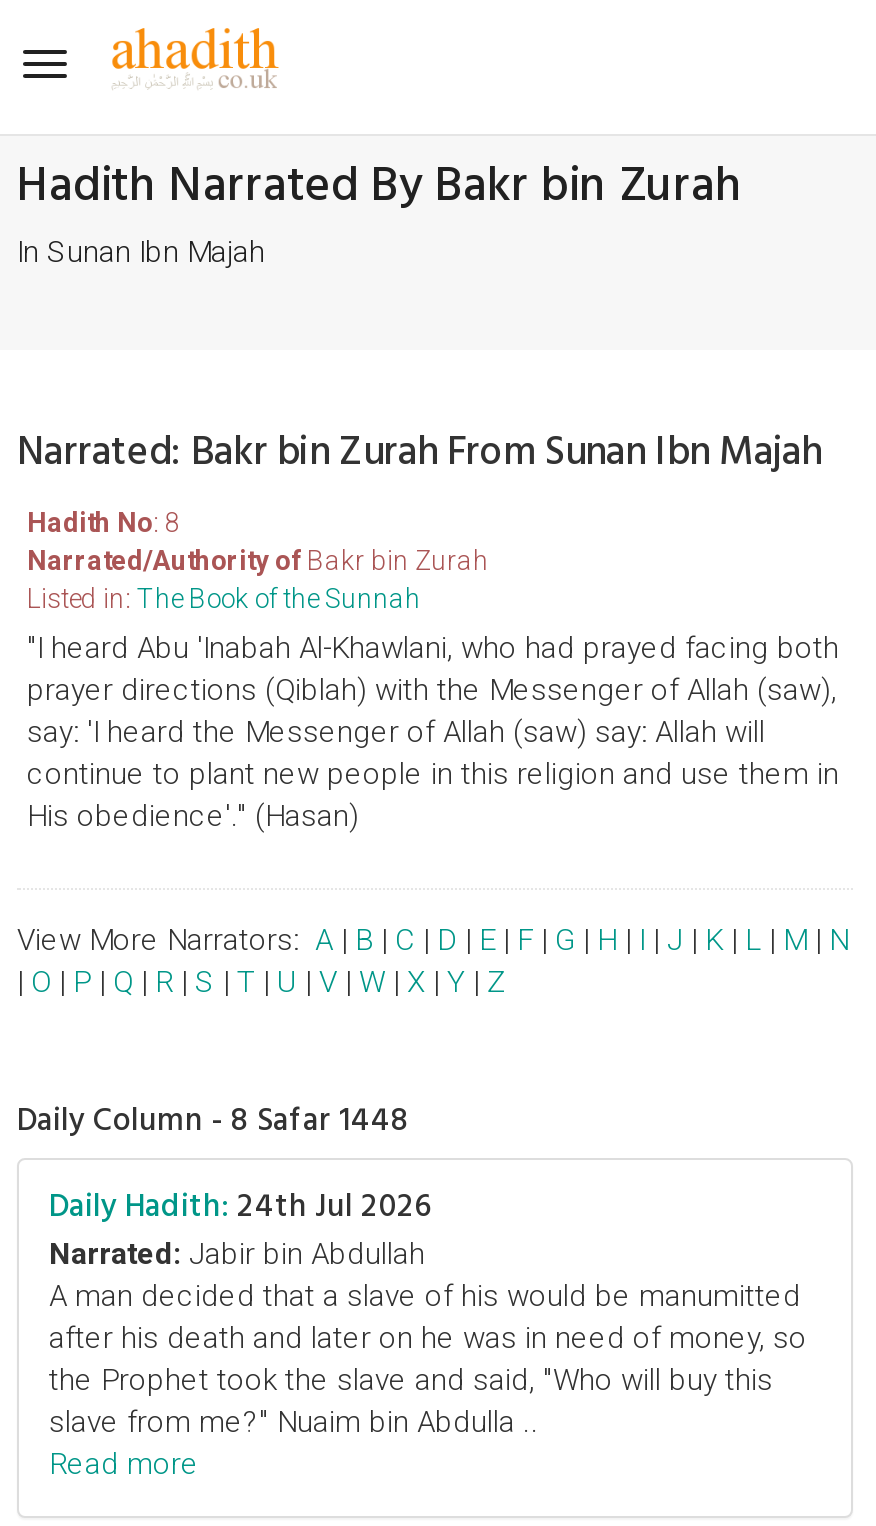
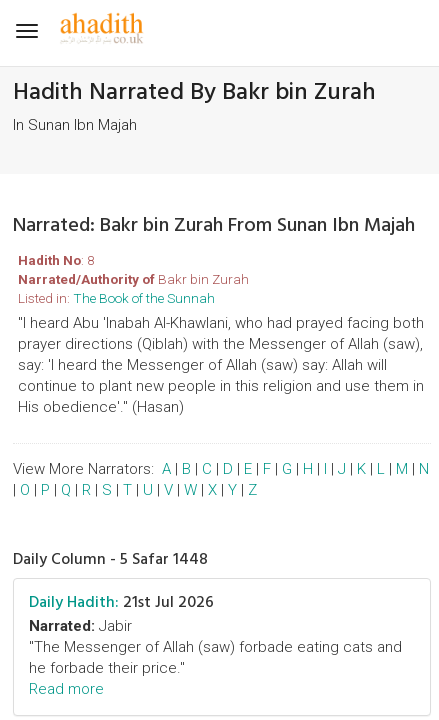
- Daily Column - 8 Safar 1448
+ Daily Column - 5 Safar 1448

- Daily Hadith: 24th Jul 2026
- Narrated: Jabir bin Abdullah
- A man decided that a slave of his would be manumitted
- after his death and later on he was in need of money, so
- the Prophet took the slave and said, "Who will buy this
- slave from me?" Nuaim bin Abdulla ..
+ Daily Hadith: 21st Jul 2026
+ Narrated: Jabir
+ "The Messenger of Allah (saw) forbade eating cats and
+ he forbade their price."
